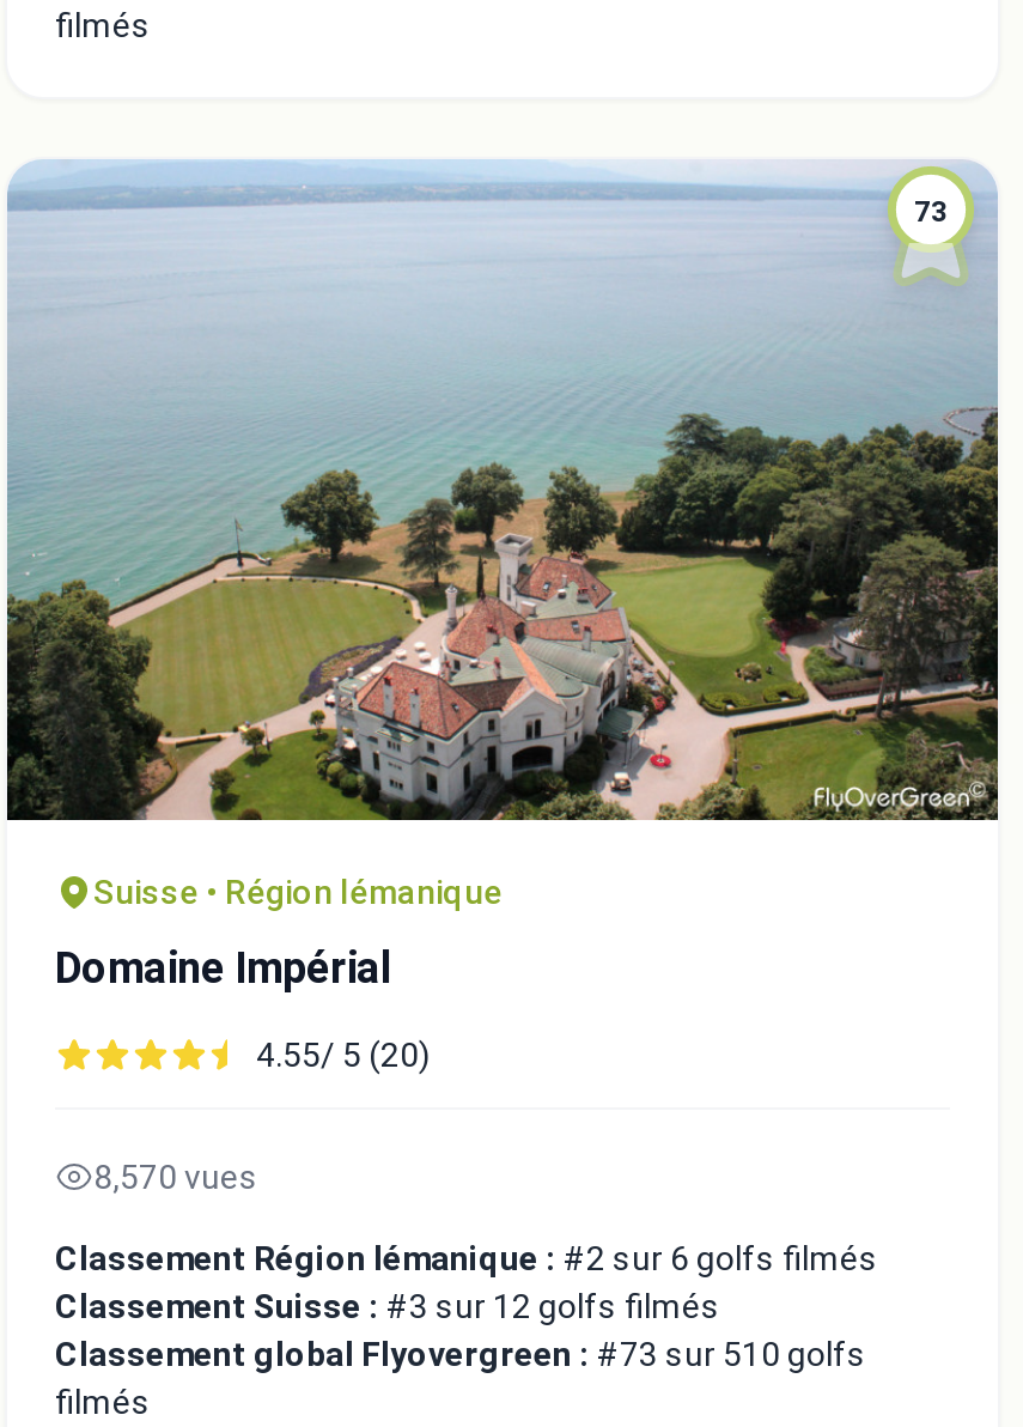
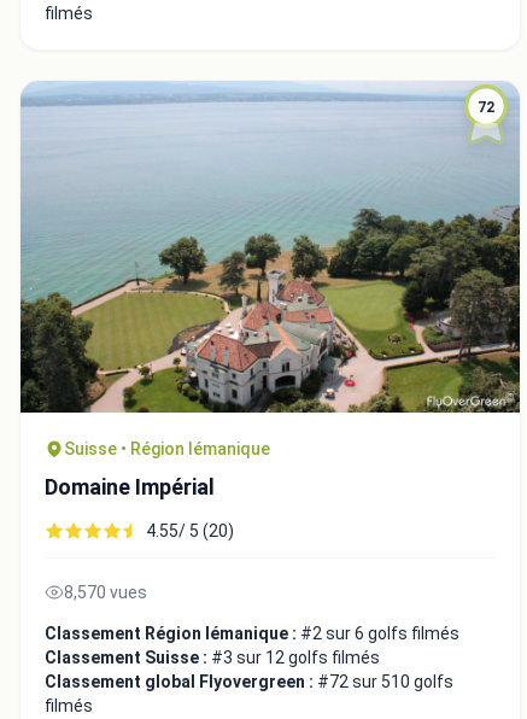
- 73
+ 72

- Classement global Flyovergreen : #73 sur 510 golfs
+ Classement global Flyovergreen : #72 sur 510 golfs
